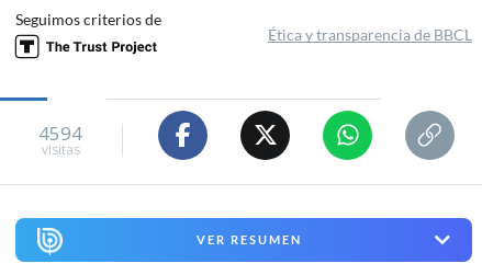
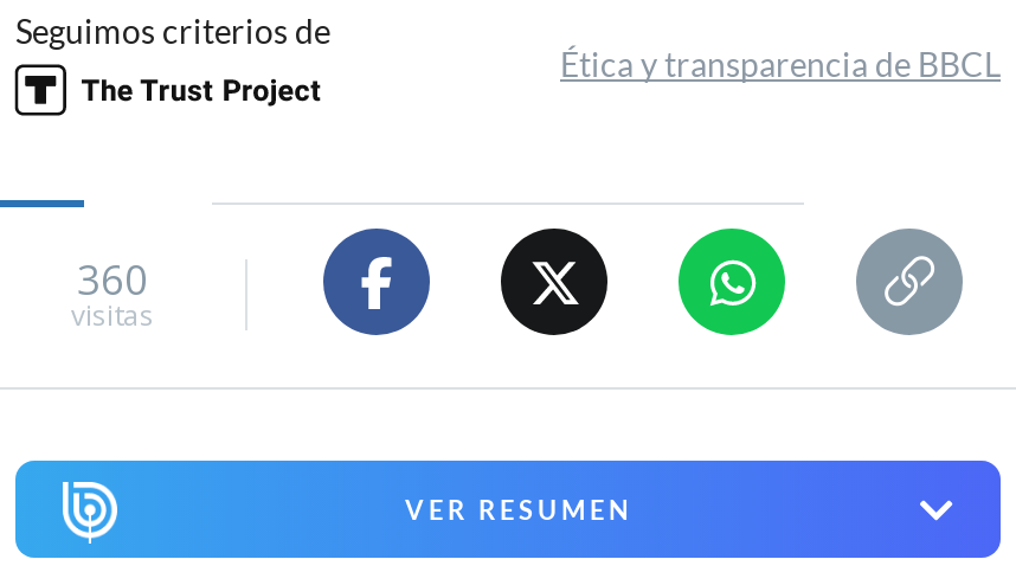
- 4594
+ 360
